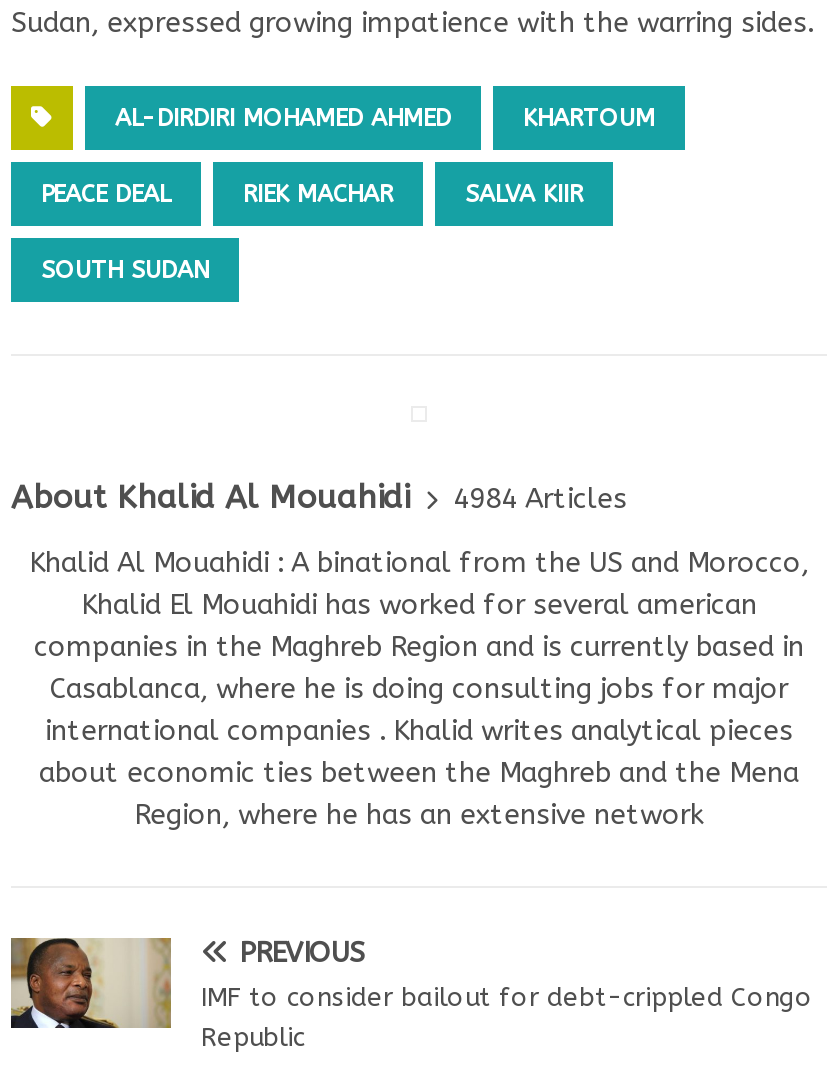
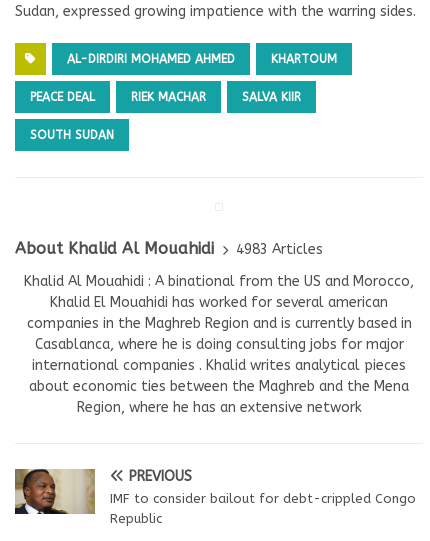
- About Khalid Al Mouahidi 4984 Articles
+ About Khalid Al Mouahidi 4983 Articles
